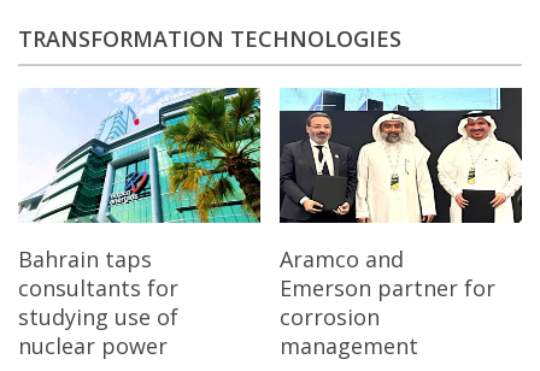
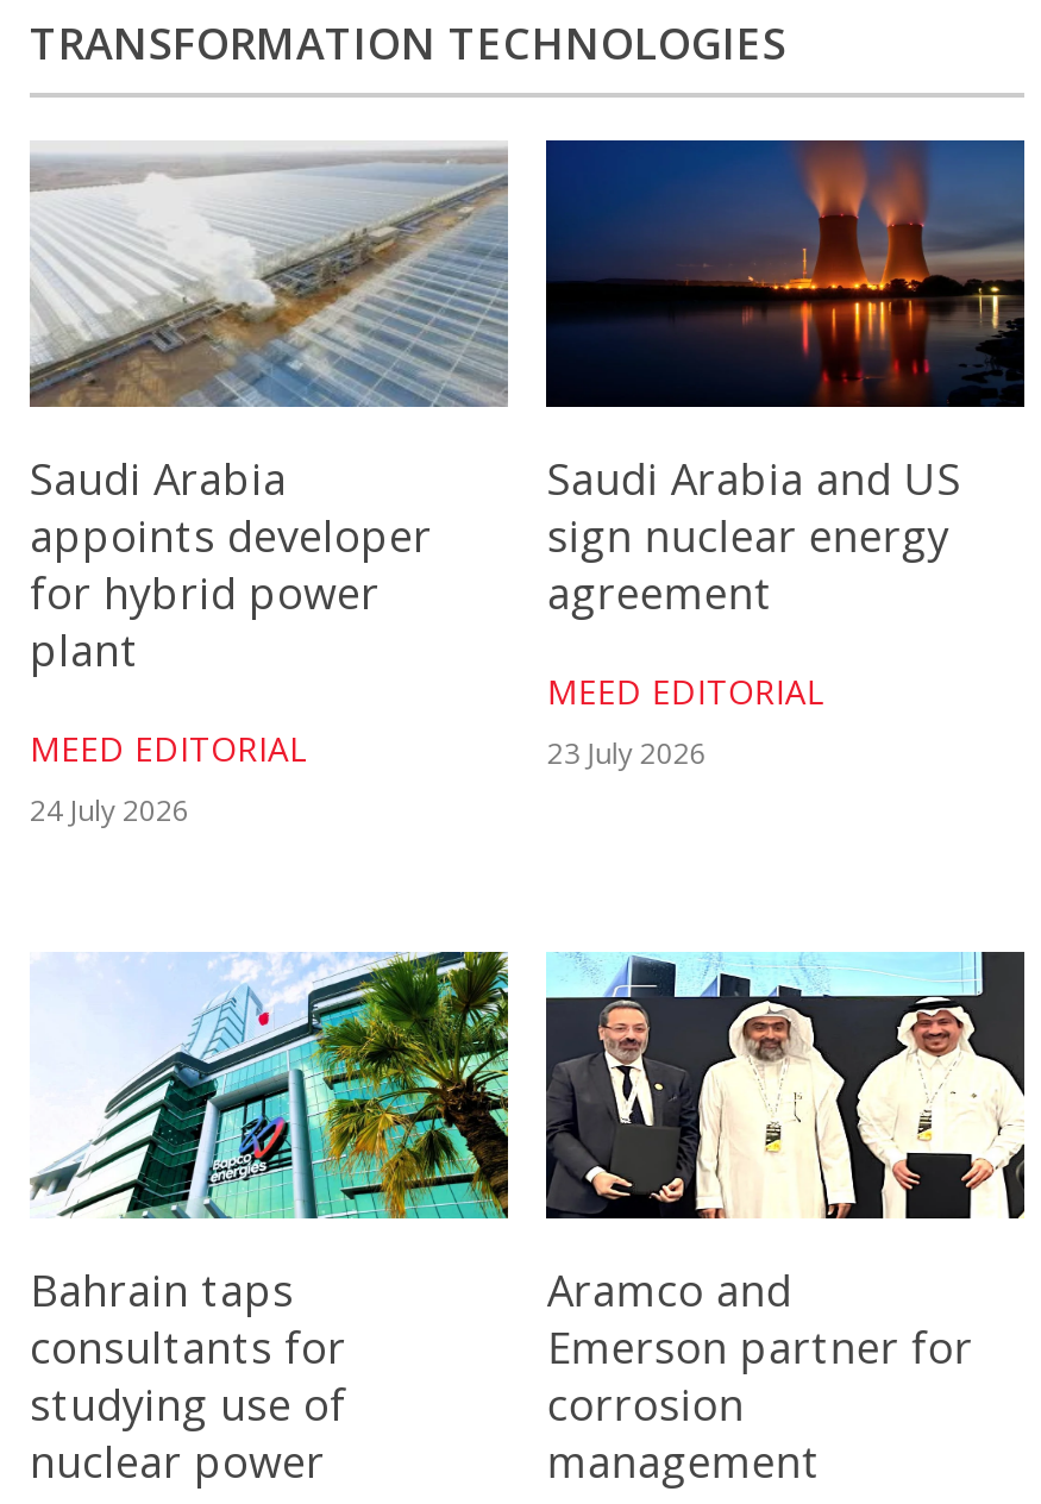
+ [image]
+ Saudi Arabia
+ appoints developer
+ for hybrid power
+ plant
+ MEED EDITORIAL
+ 24 July 2026

+ [image]
+ Saudi Arabia and US
+ sign nuclear energy
+ agreement
+ MEED EDITORIAL
+ 23 July 2026
